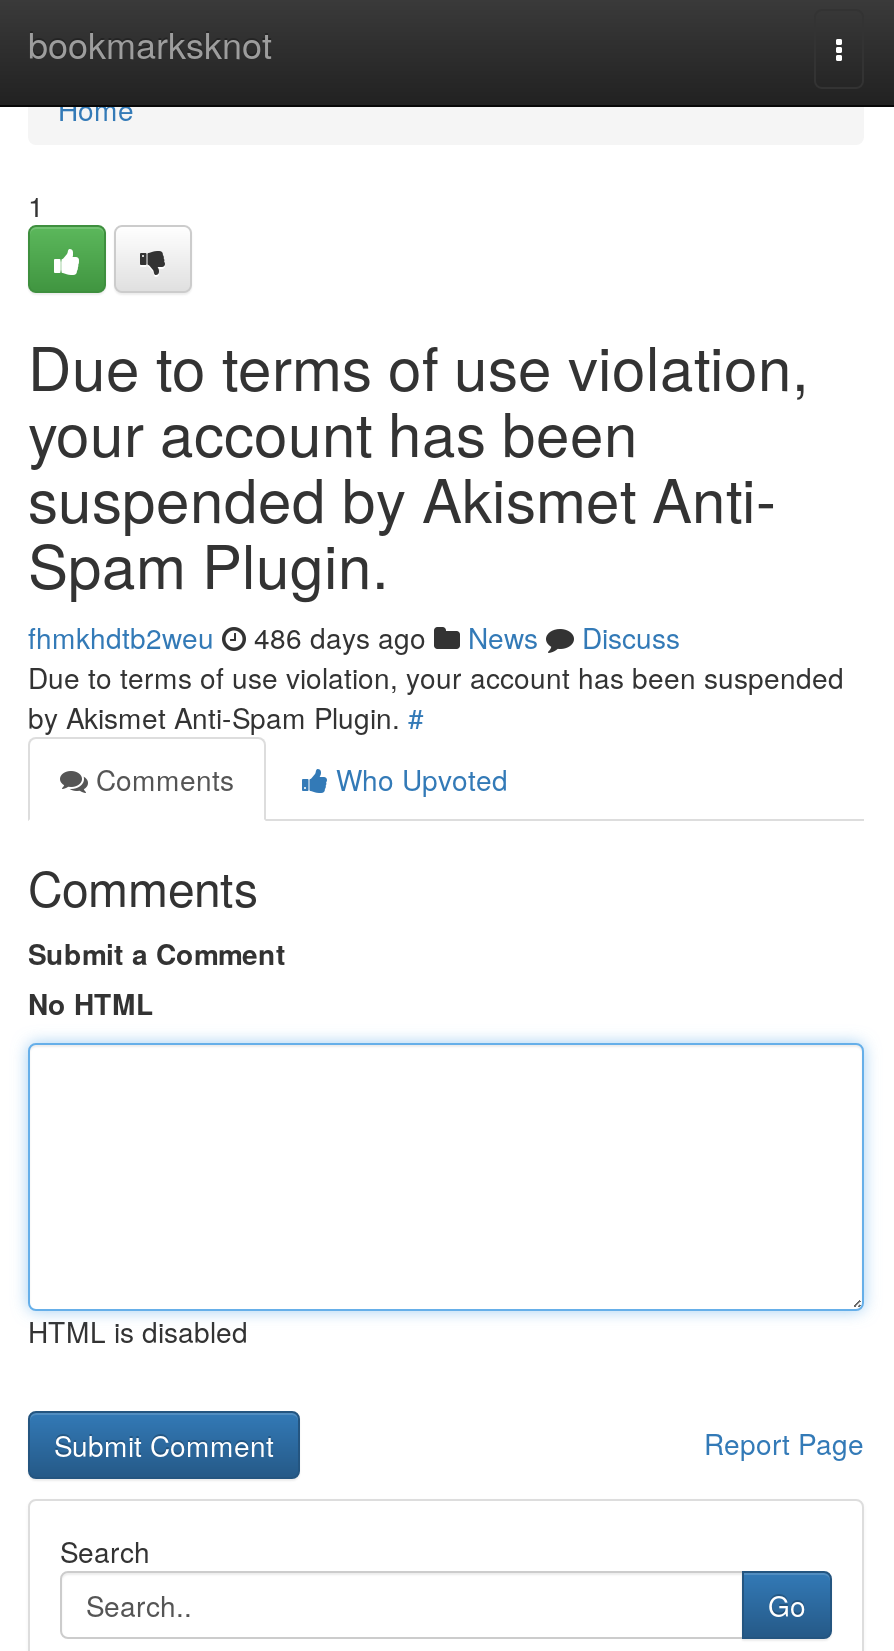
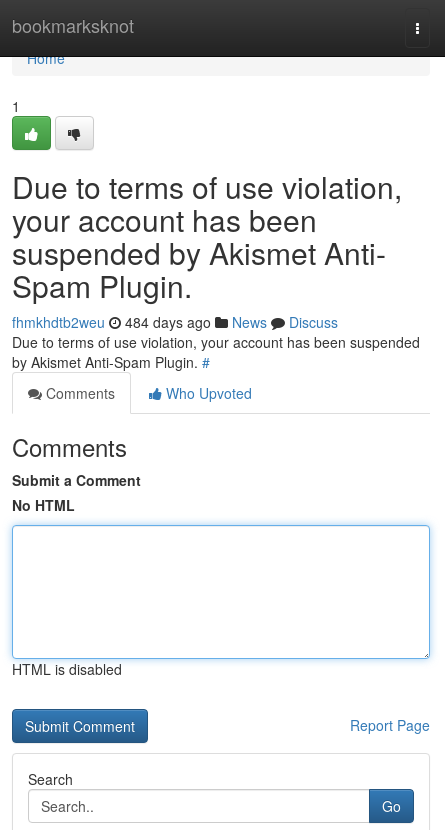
- fhmkhdtb2weu 486 days ago News Discuss
+ fhmkhdtb2weu 484 days ago News Discuss
